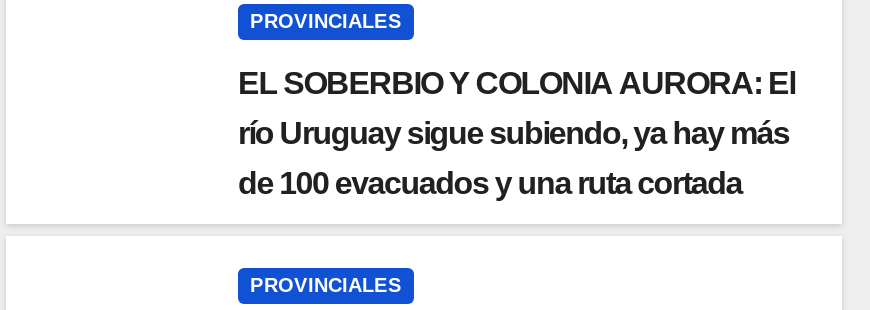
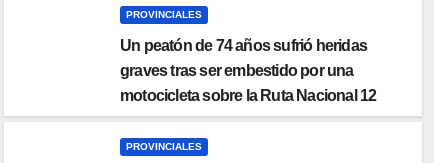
- EL SOBERBIO Y COLONIA AURORA: El
+ Un peatón de 74 años sufrió heridas

- río Uruguay sigue subiendo, ya hay más
+ graves tras ser embestido por una

- de 100 evacuados y una ruta cortada
+ motocicleta sobre la Ruta Nacional 12
